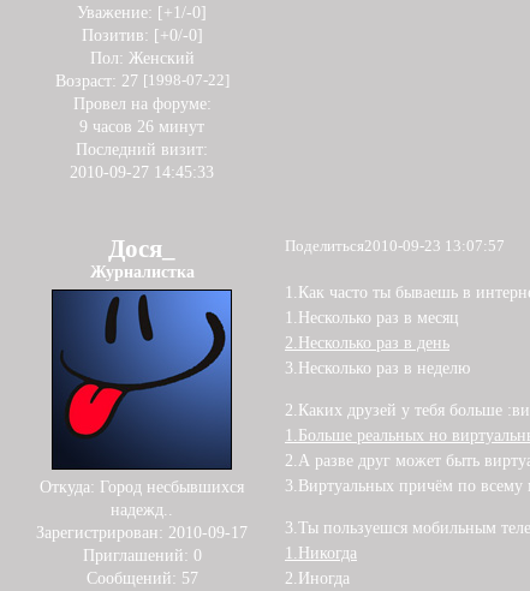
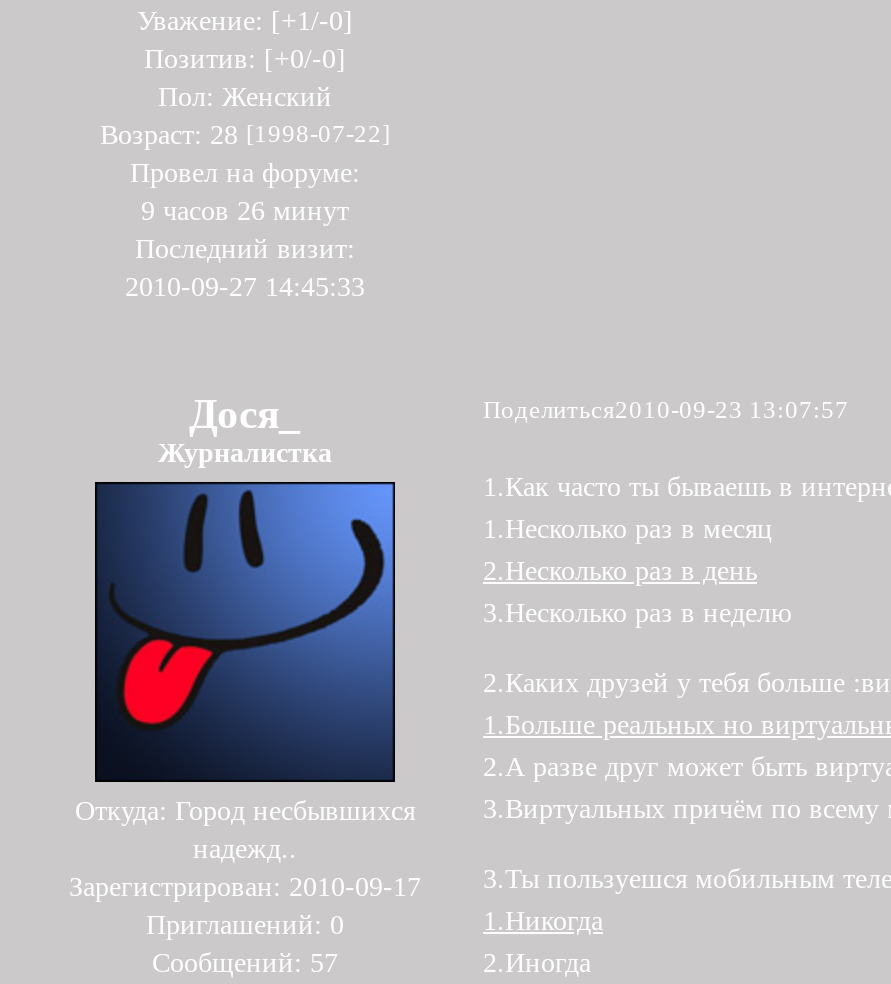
- Возраст: 27 [1998-07-22]
+ Возраст: 28 [1998-07-22]
